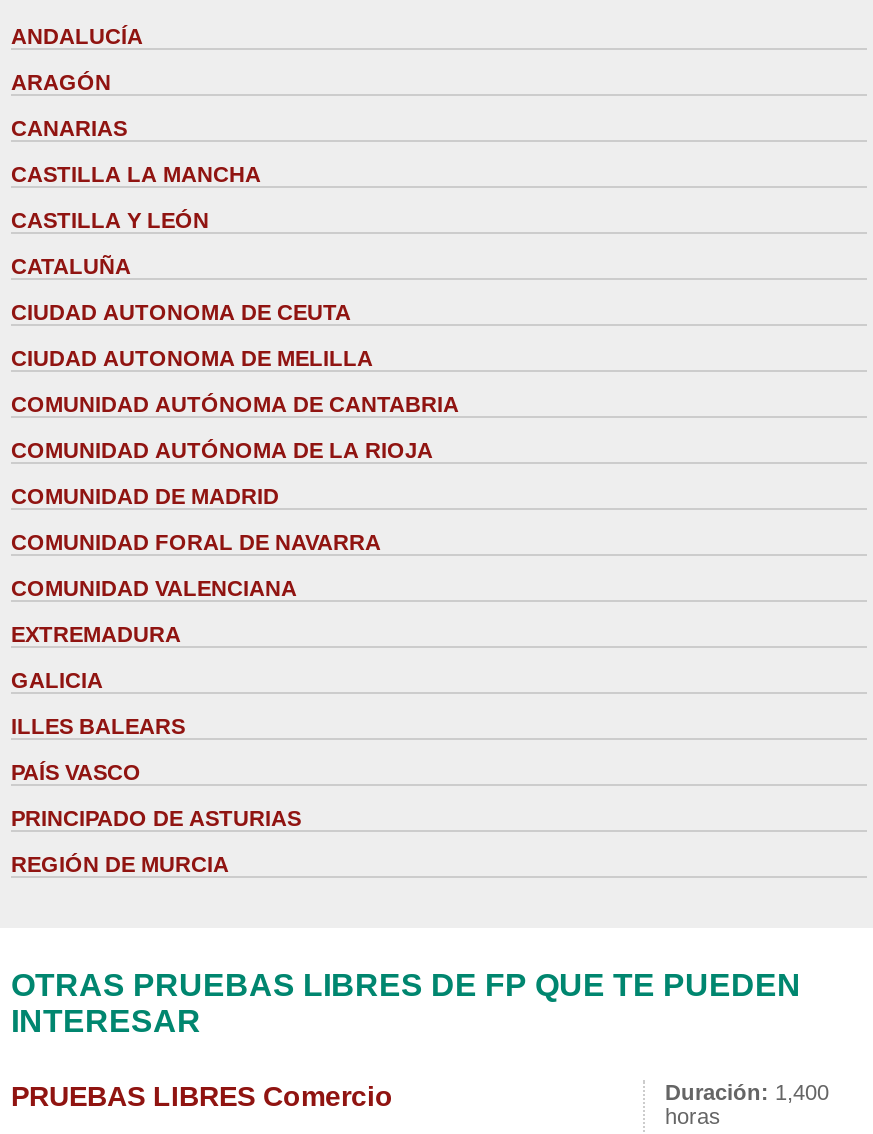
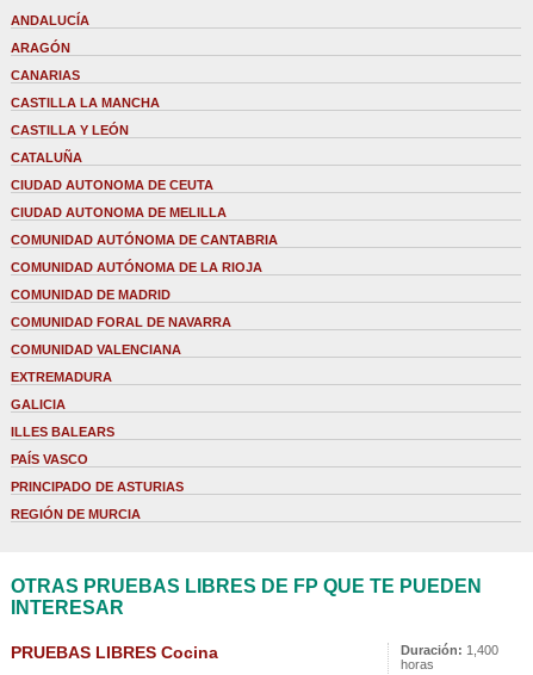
- PRUEBAS LIBRES Comercio
+ PRUEBAS LIBRES Cocina
